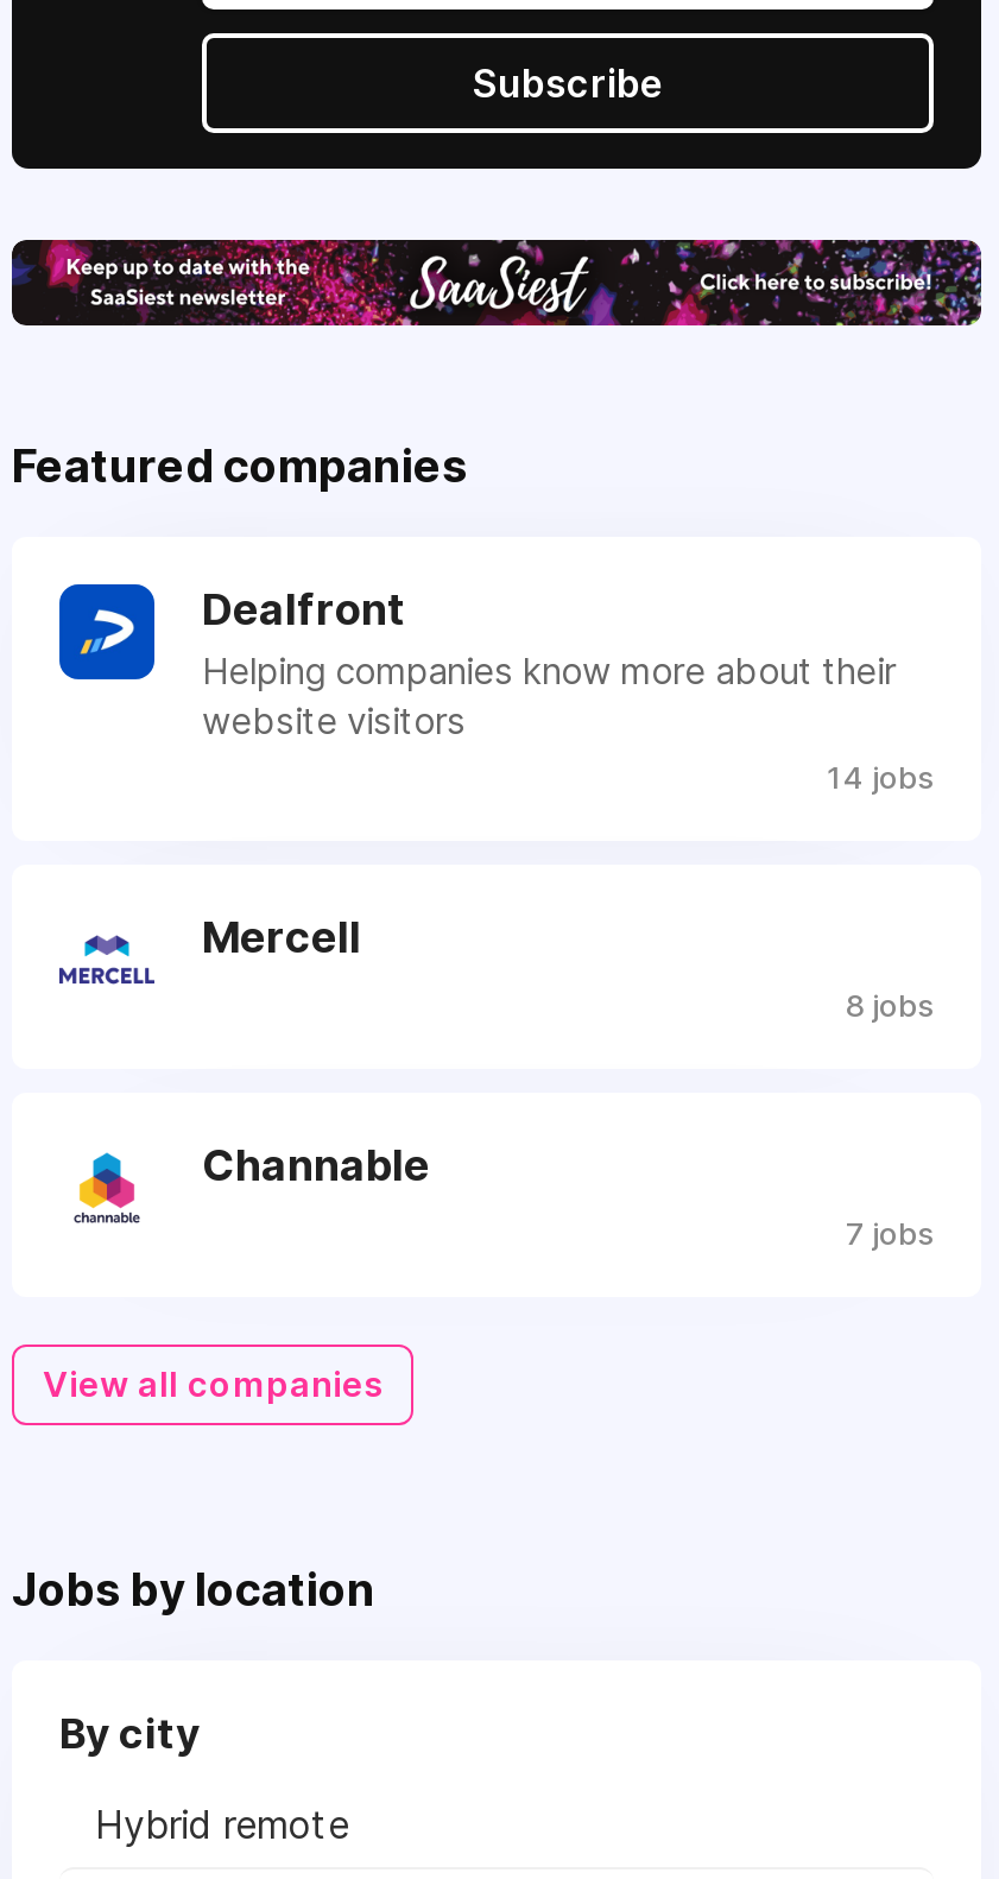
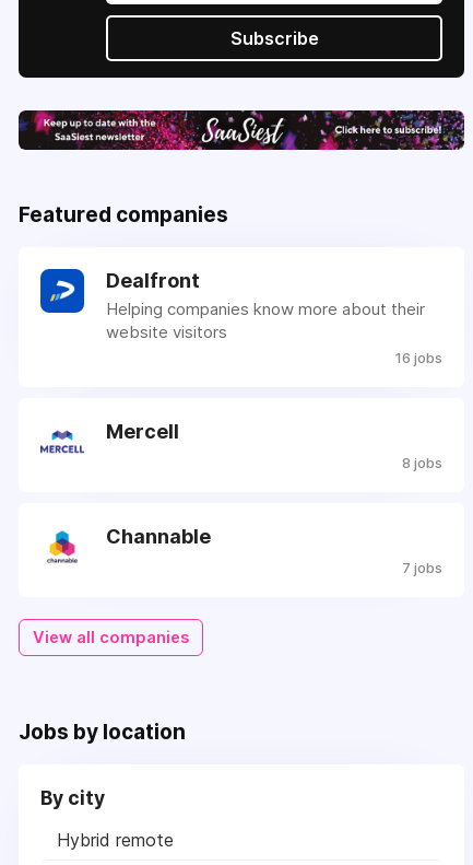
- 14 jobs
+ 16 jobs
